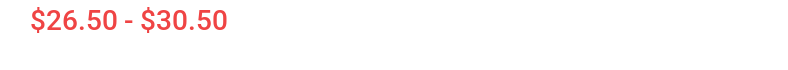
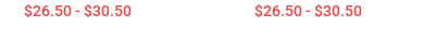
+ $26.50 - $30.50
